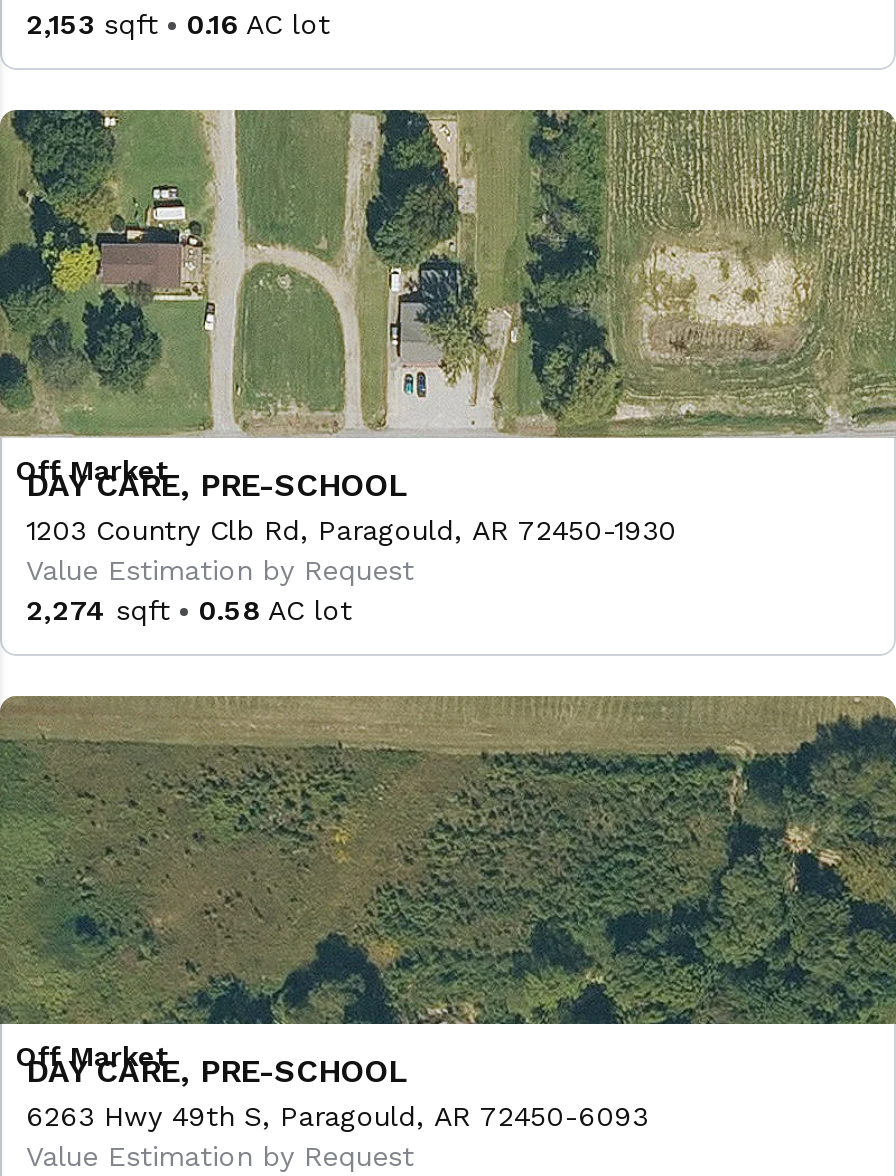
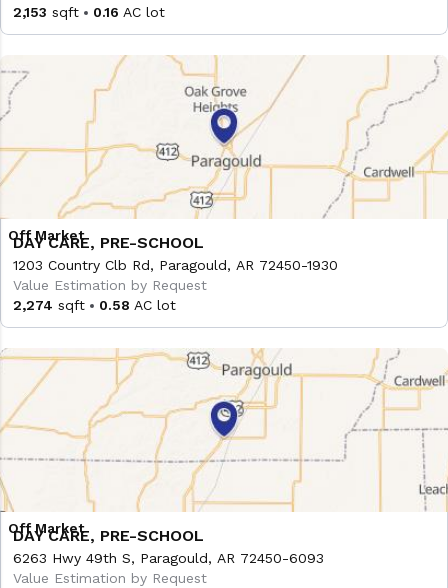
- [image]
+ [image]

- [image]
+ [image]
